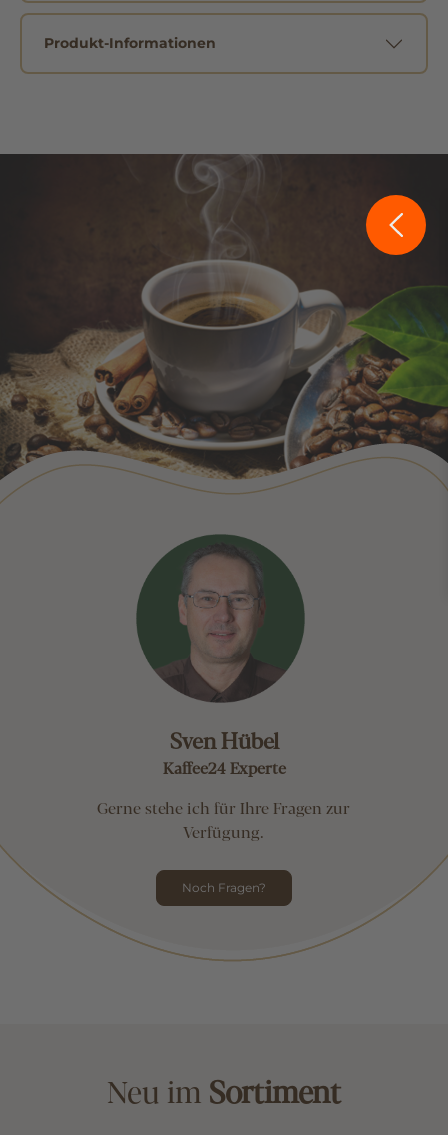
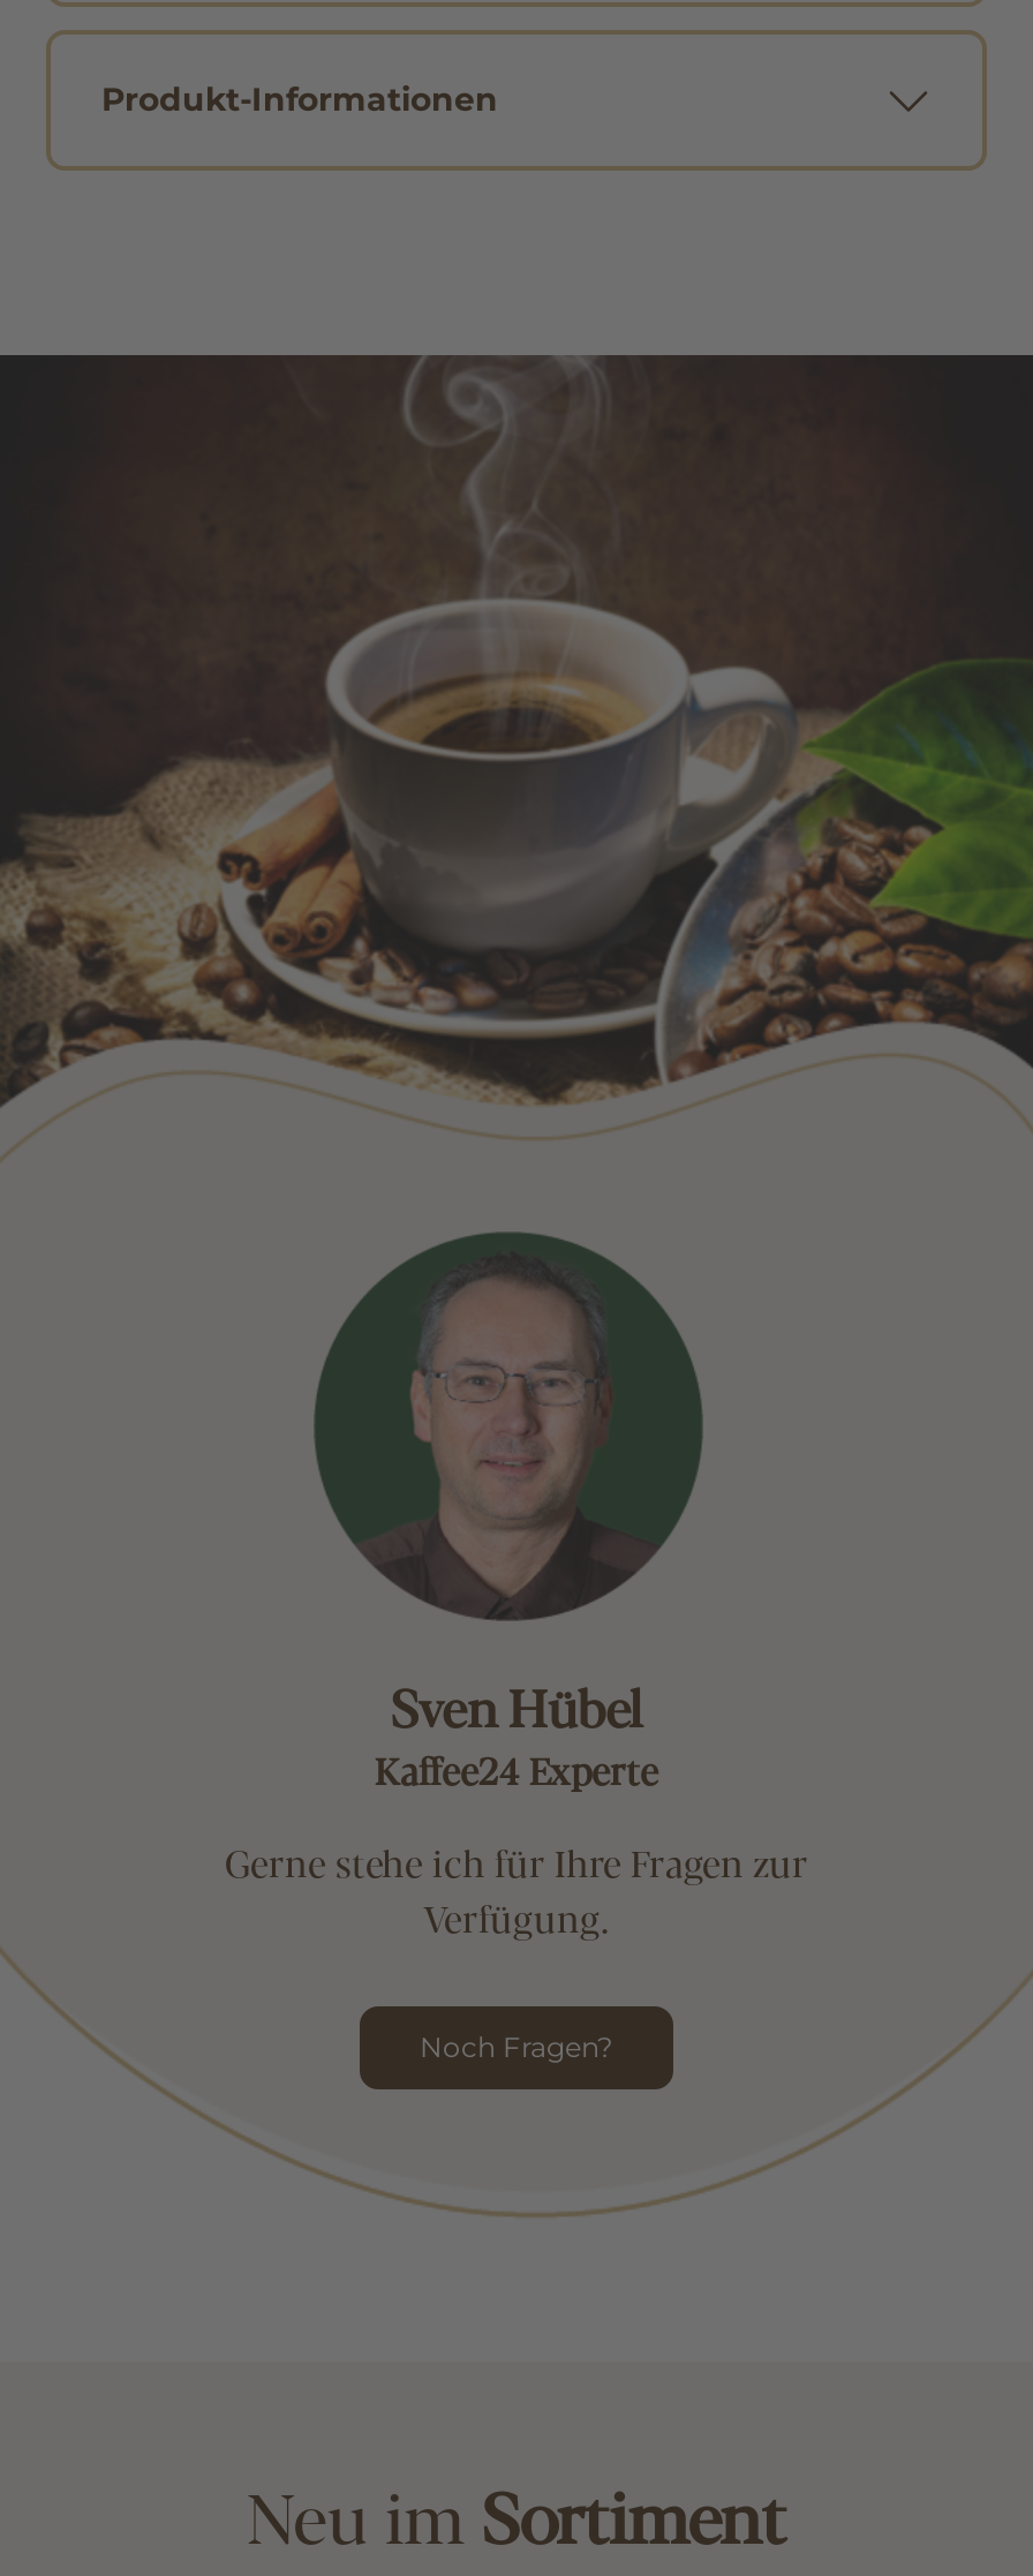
- [image]
